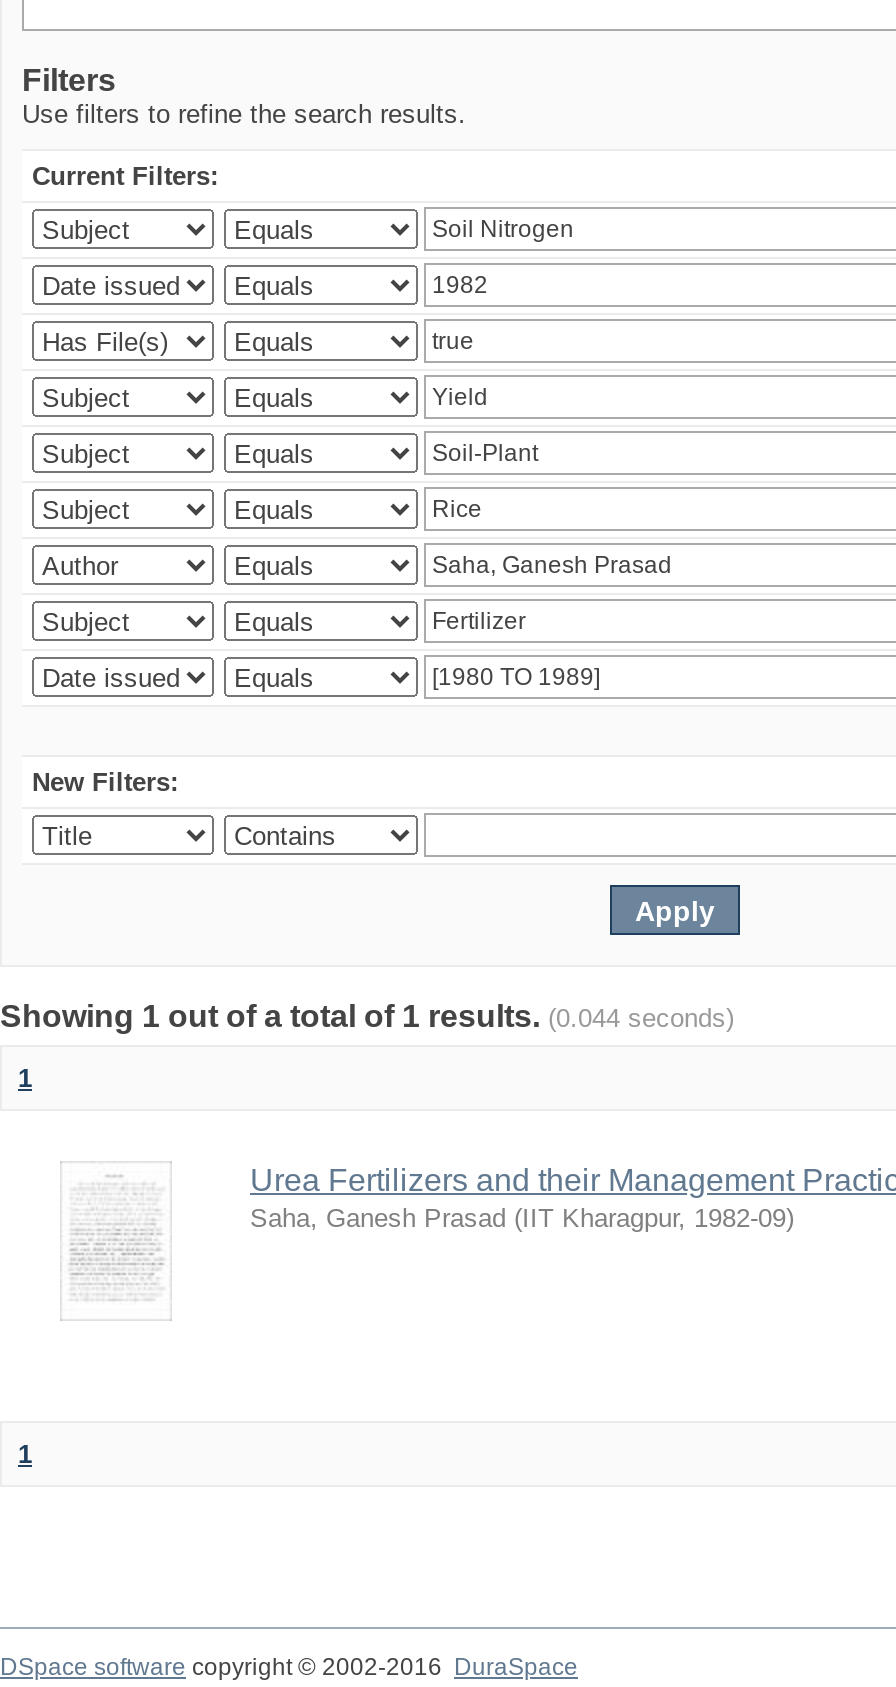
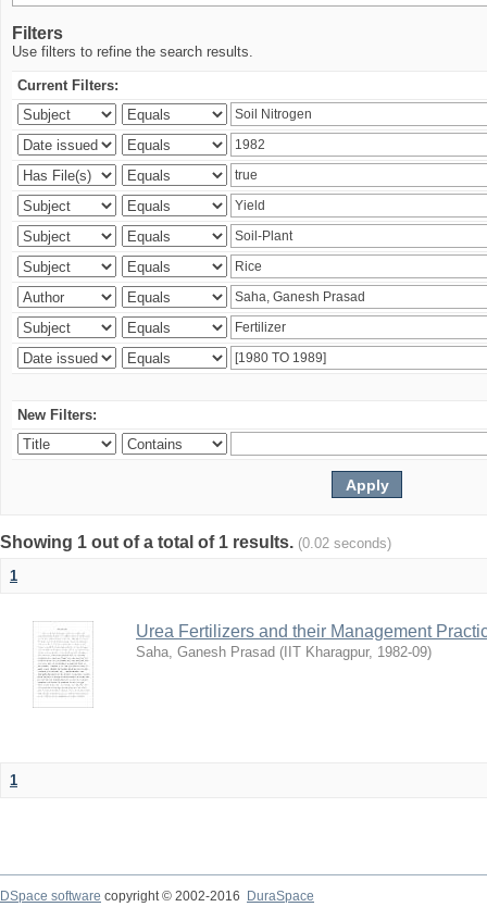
- Showing 1 out of a total of 1 results. (0.044 seconds)
+ Showing 1 out of a total of 1 results. (0.02 seconds)
